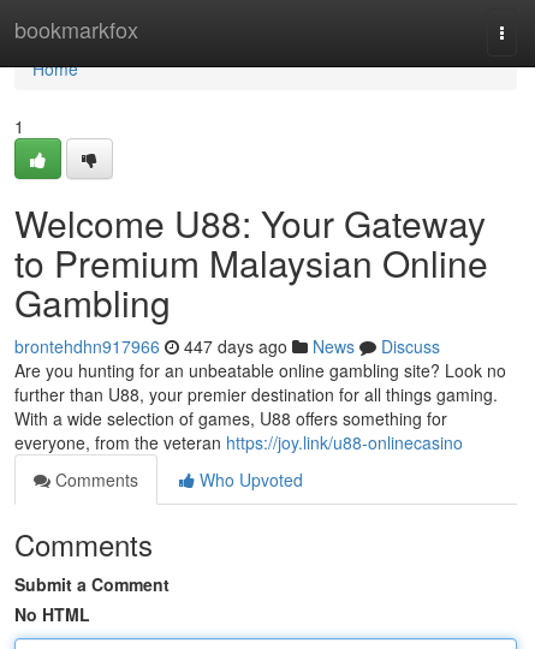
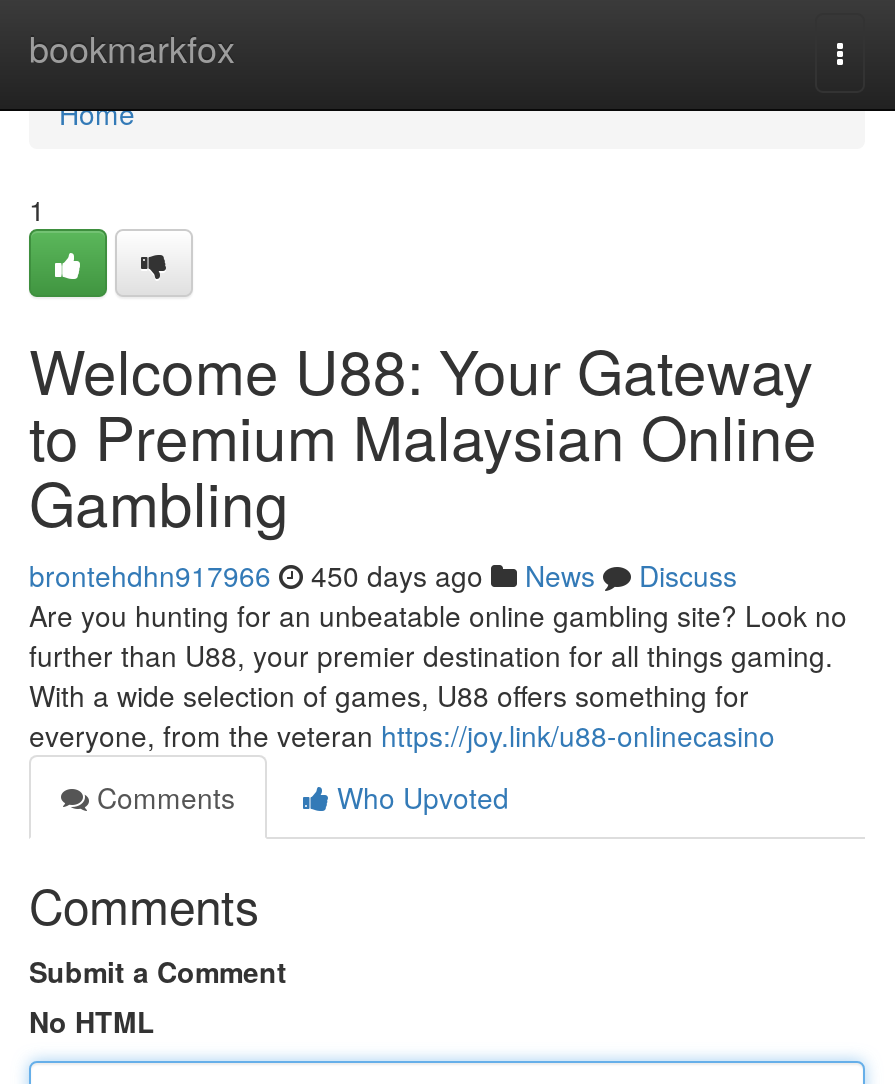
- brontehdhn917966 447 days ago News Discuss
+ brontehdhn917966 450 days ago News Discuss
